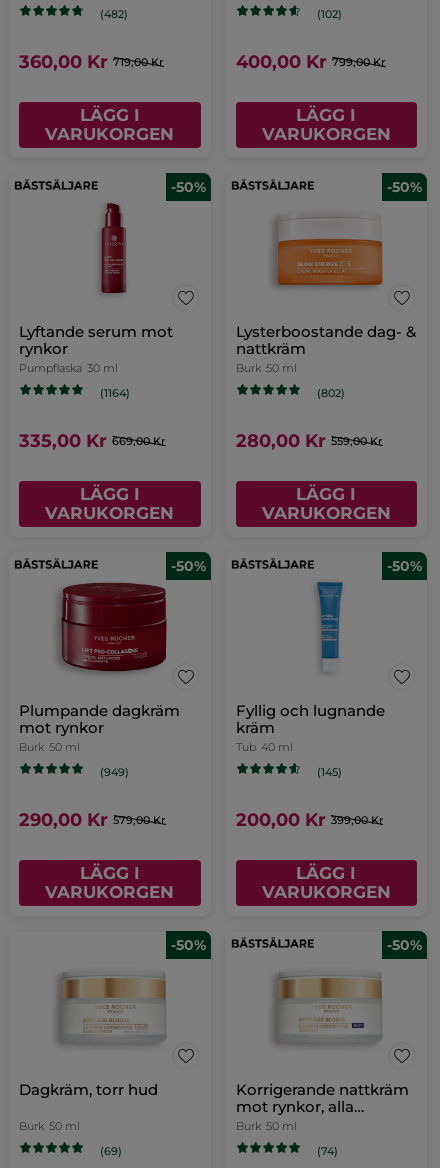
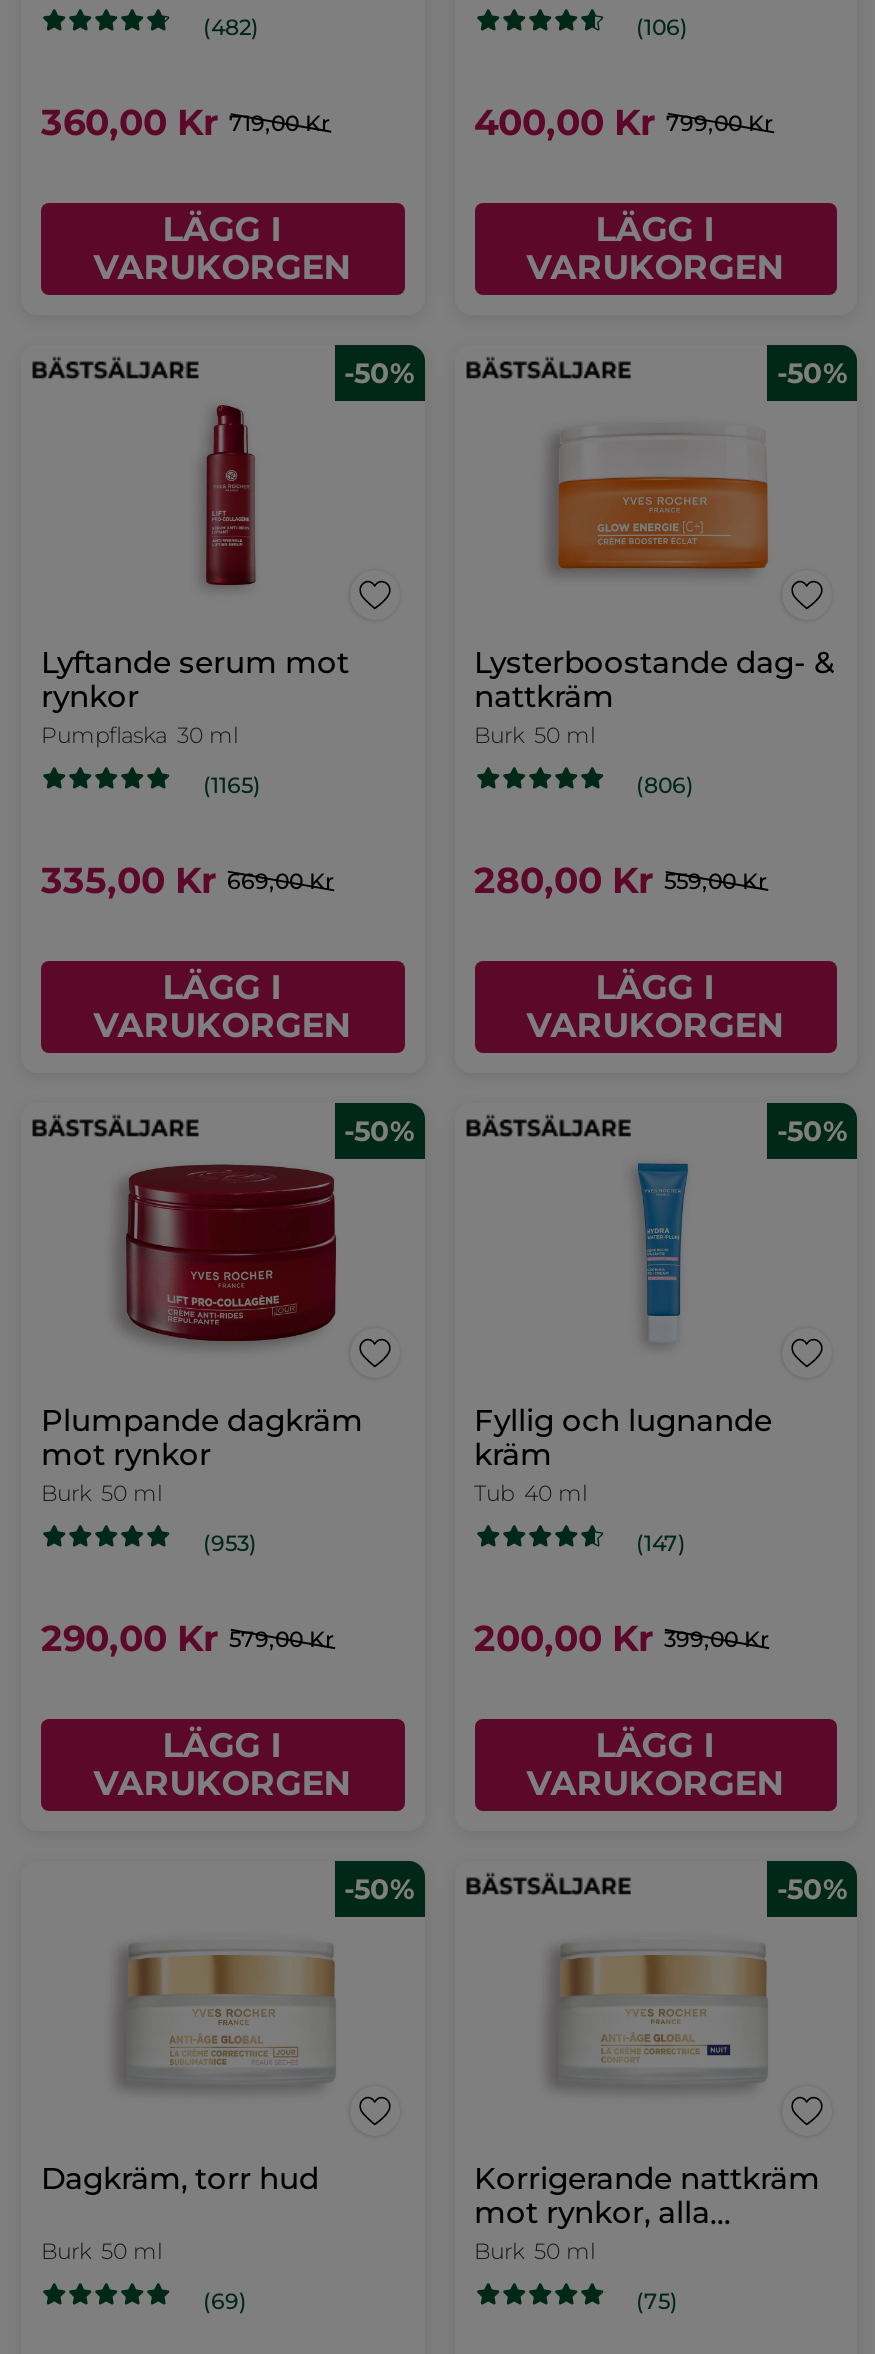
- (102)
+ (106)

- (1164)
+ (1165)

- (802)
+ (806)

- (949)
+ (953)

- (145)
+ (147)

- (74)
+ (75)
